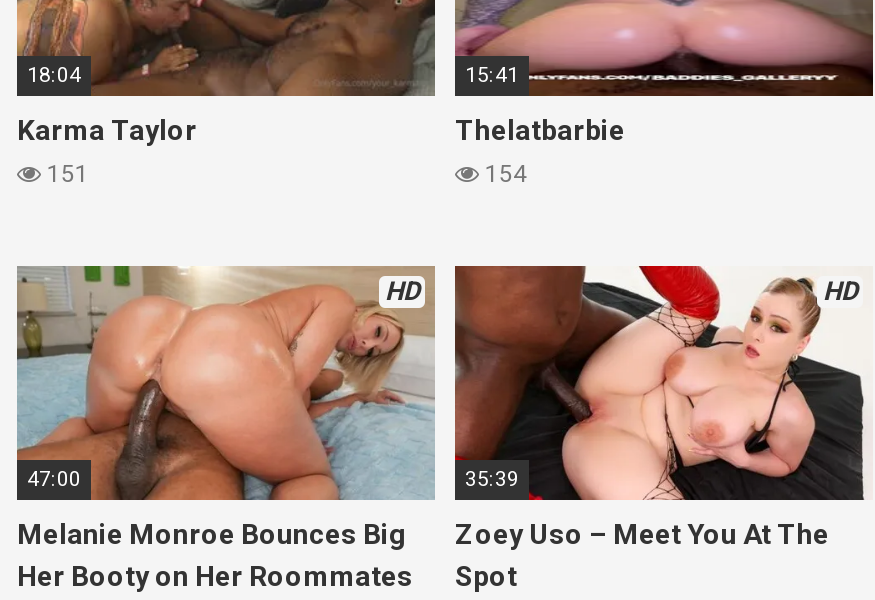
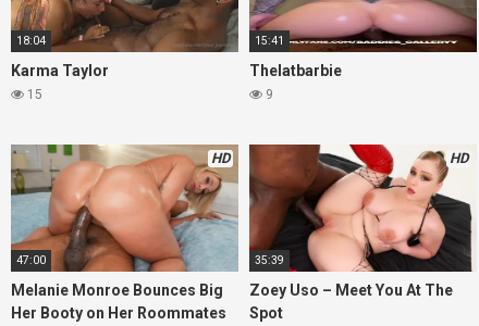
- 151
+ 15

- 154
+ 9
